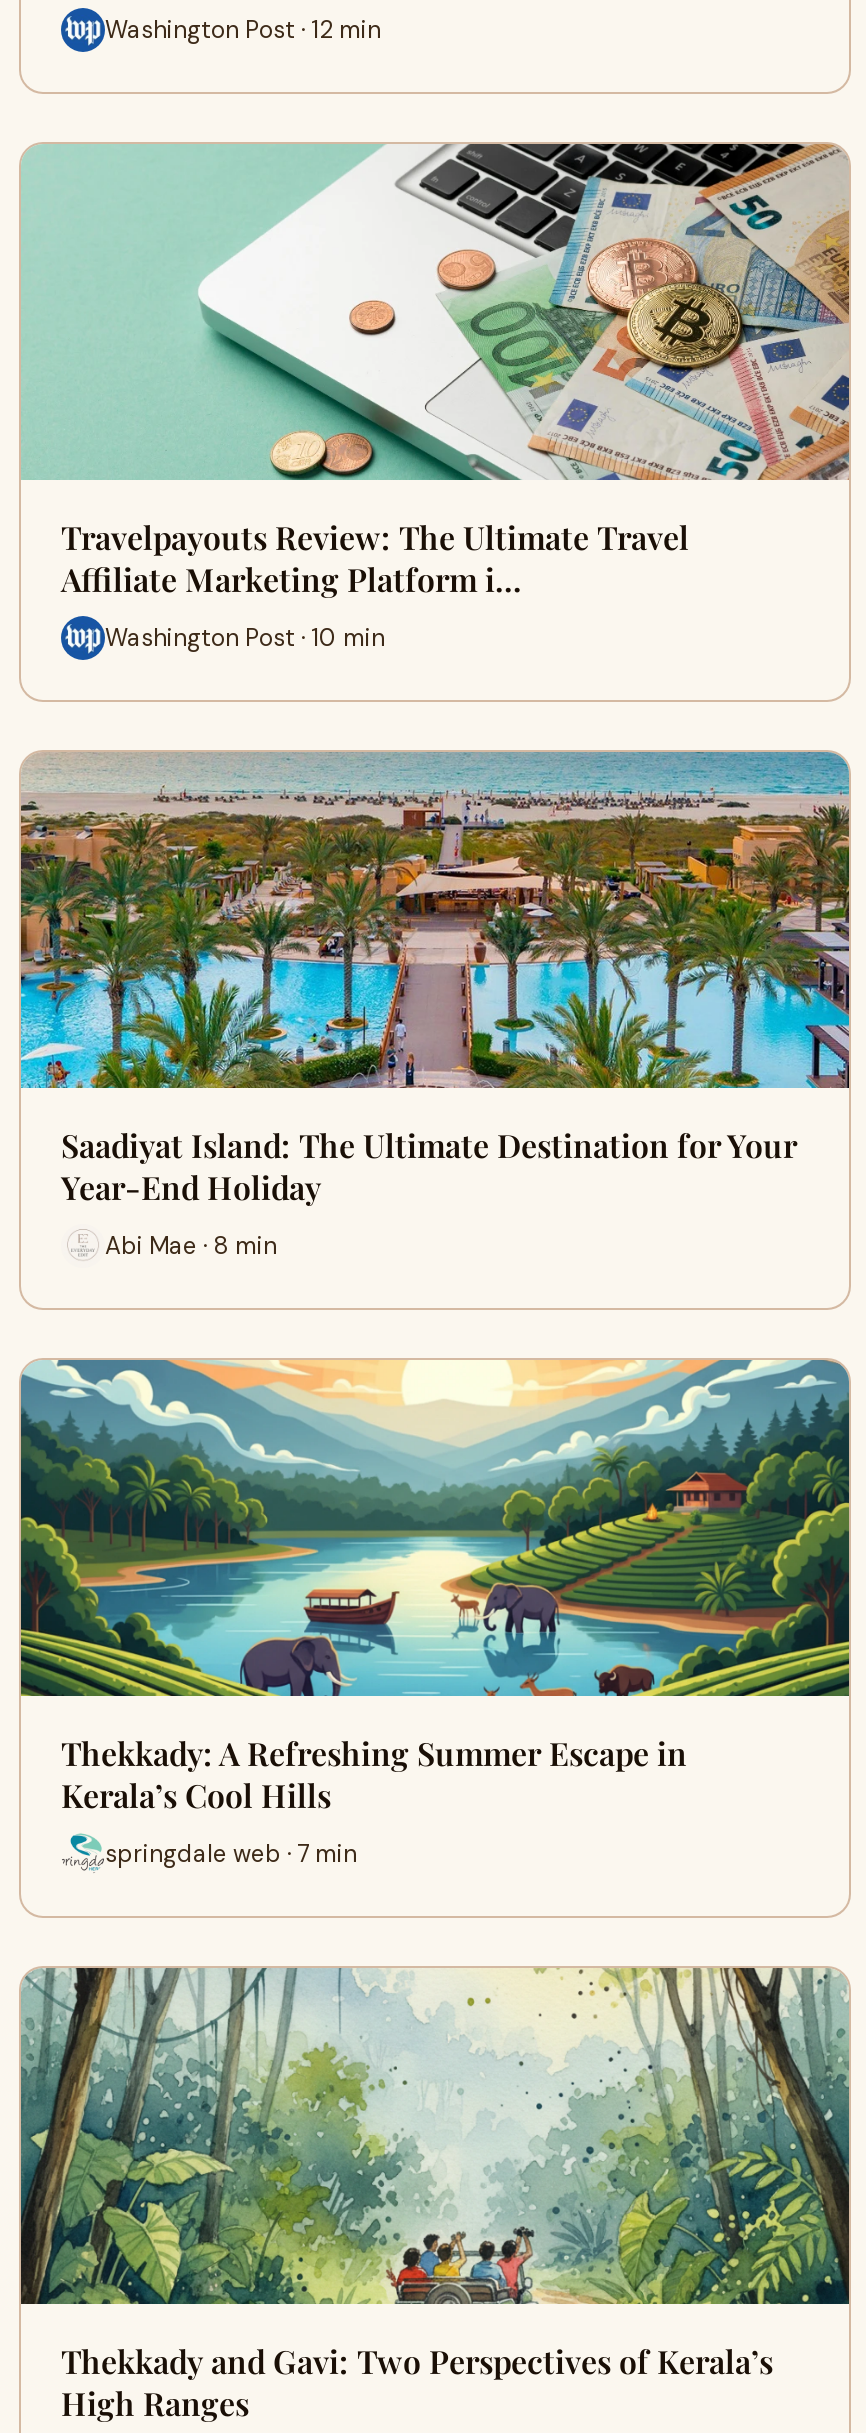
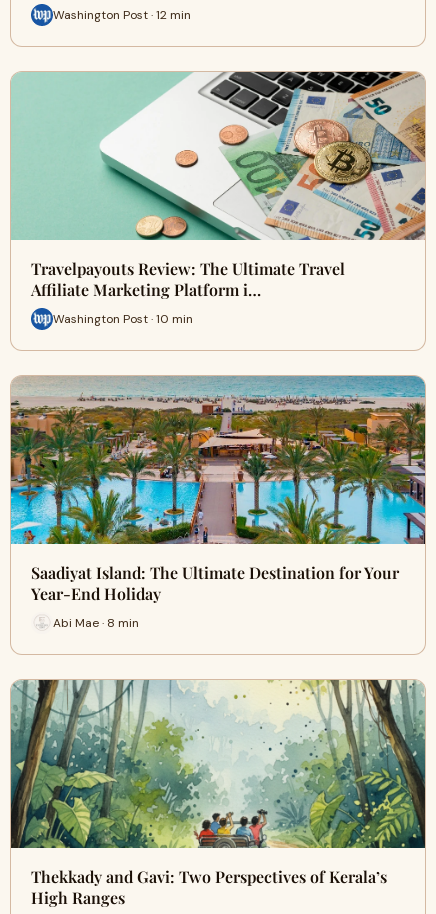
- [image]
- Thekkady: A Refreshing Summer Escape in
- Kerala’s Cool Hills
- springdale web · 7 min
